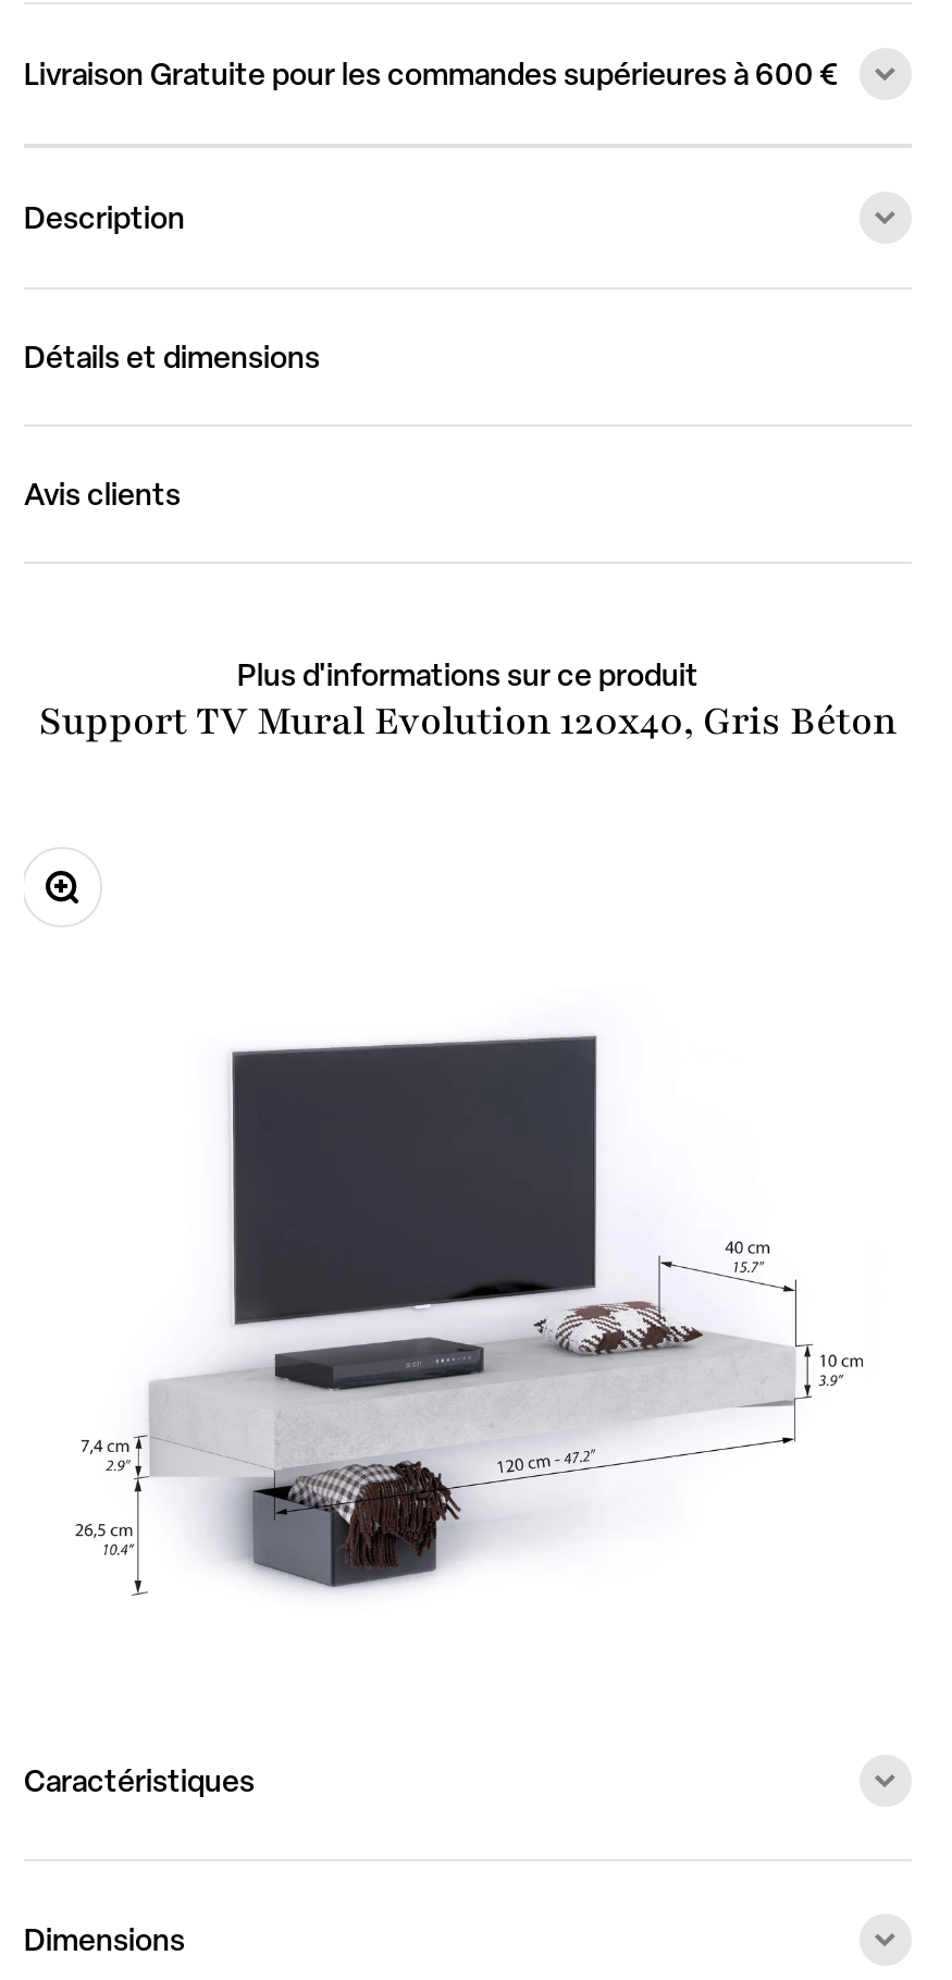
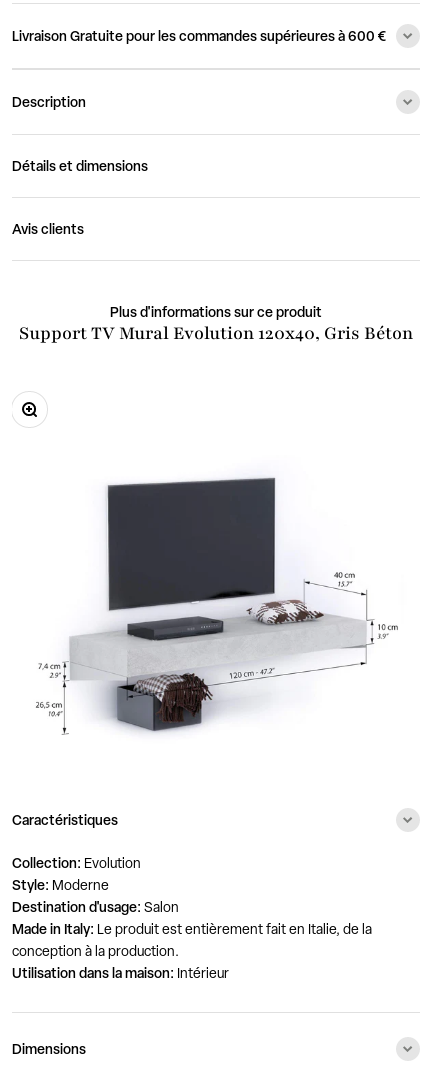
+ Collection: Evolution
+ Style: Moderne
+ Destination d'usage: Salon
+ Made in Italy: Le produit est entièrement fait en Italie, de la
+ conception à la production.
+ Utilisation dans la maison: Intérieur
